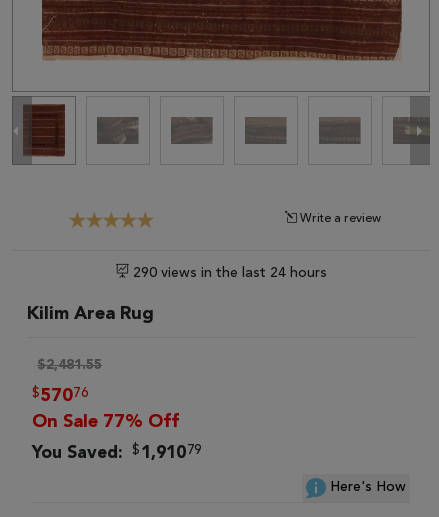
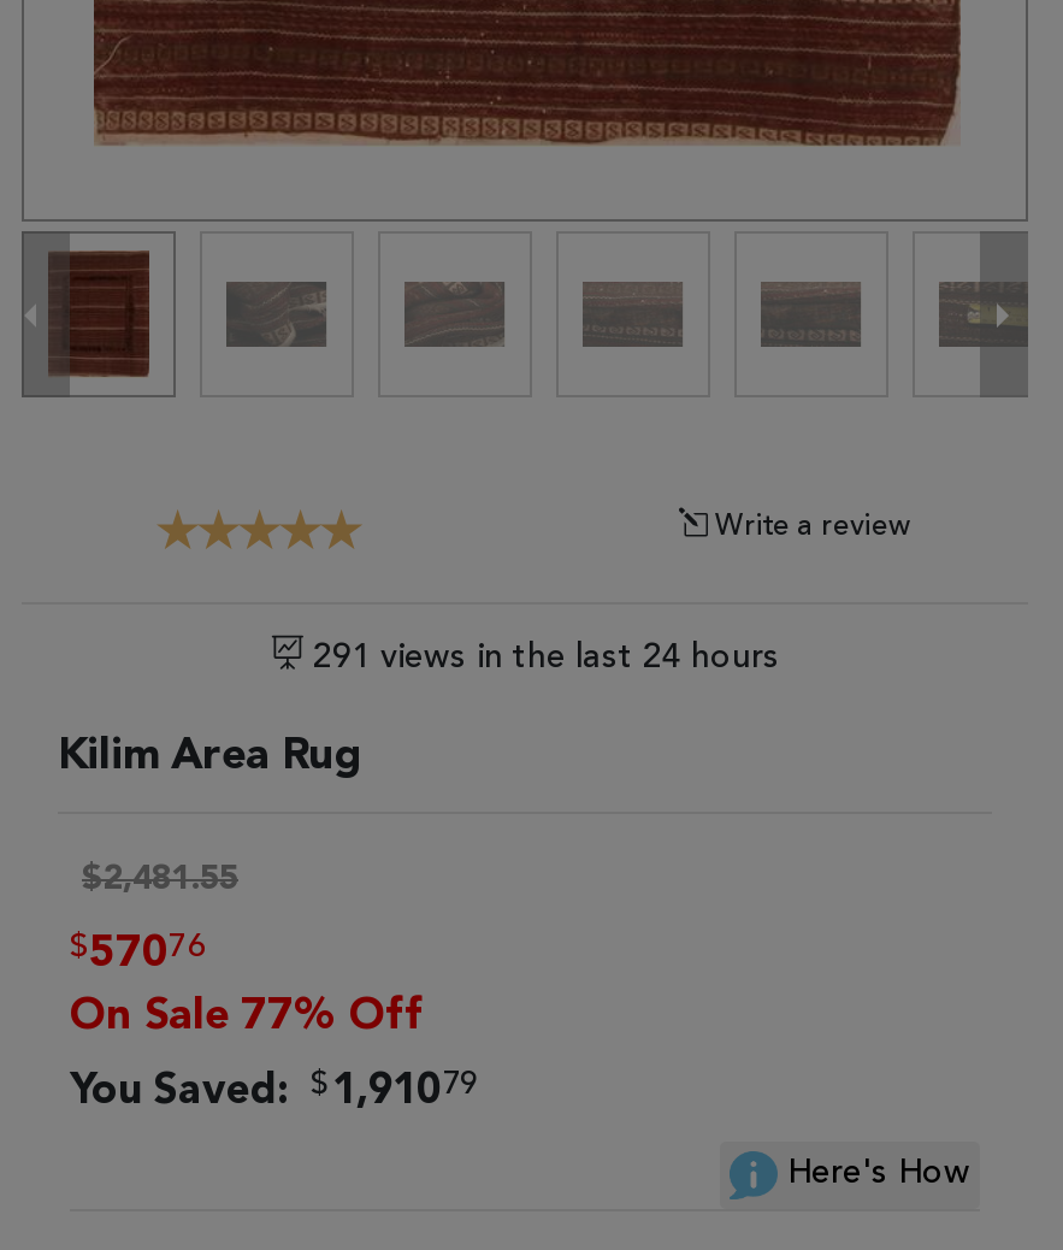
- 290 views in the last 24 hours
+ 291 views in the last 24 hours
